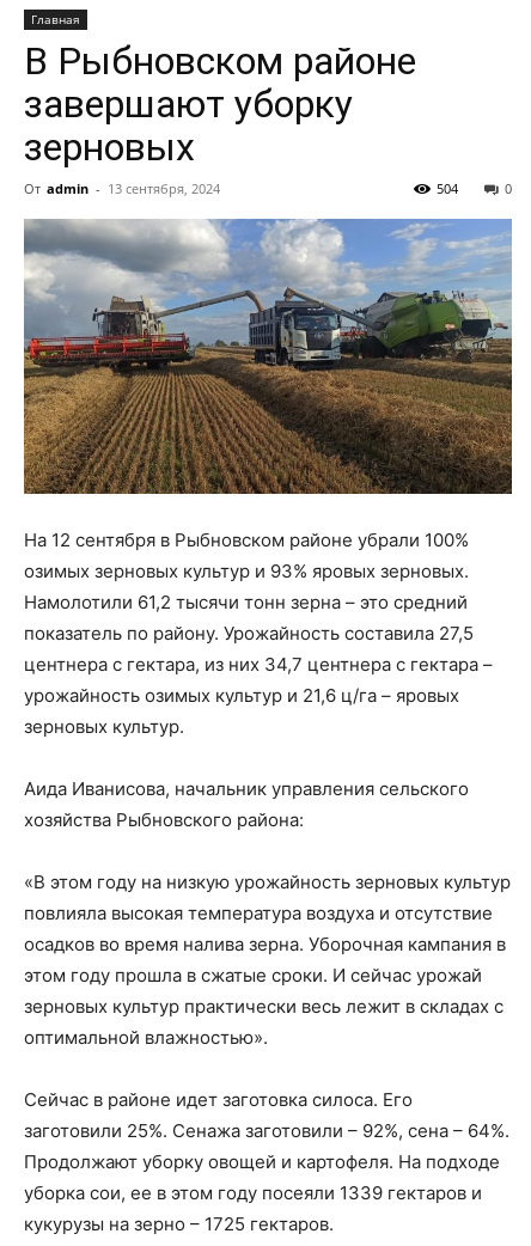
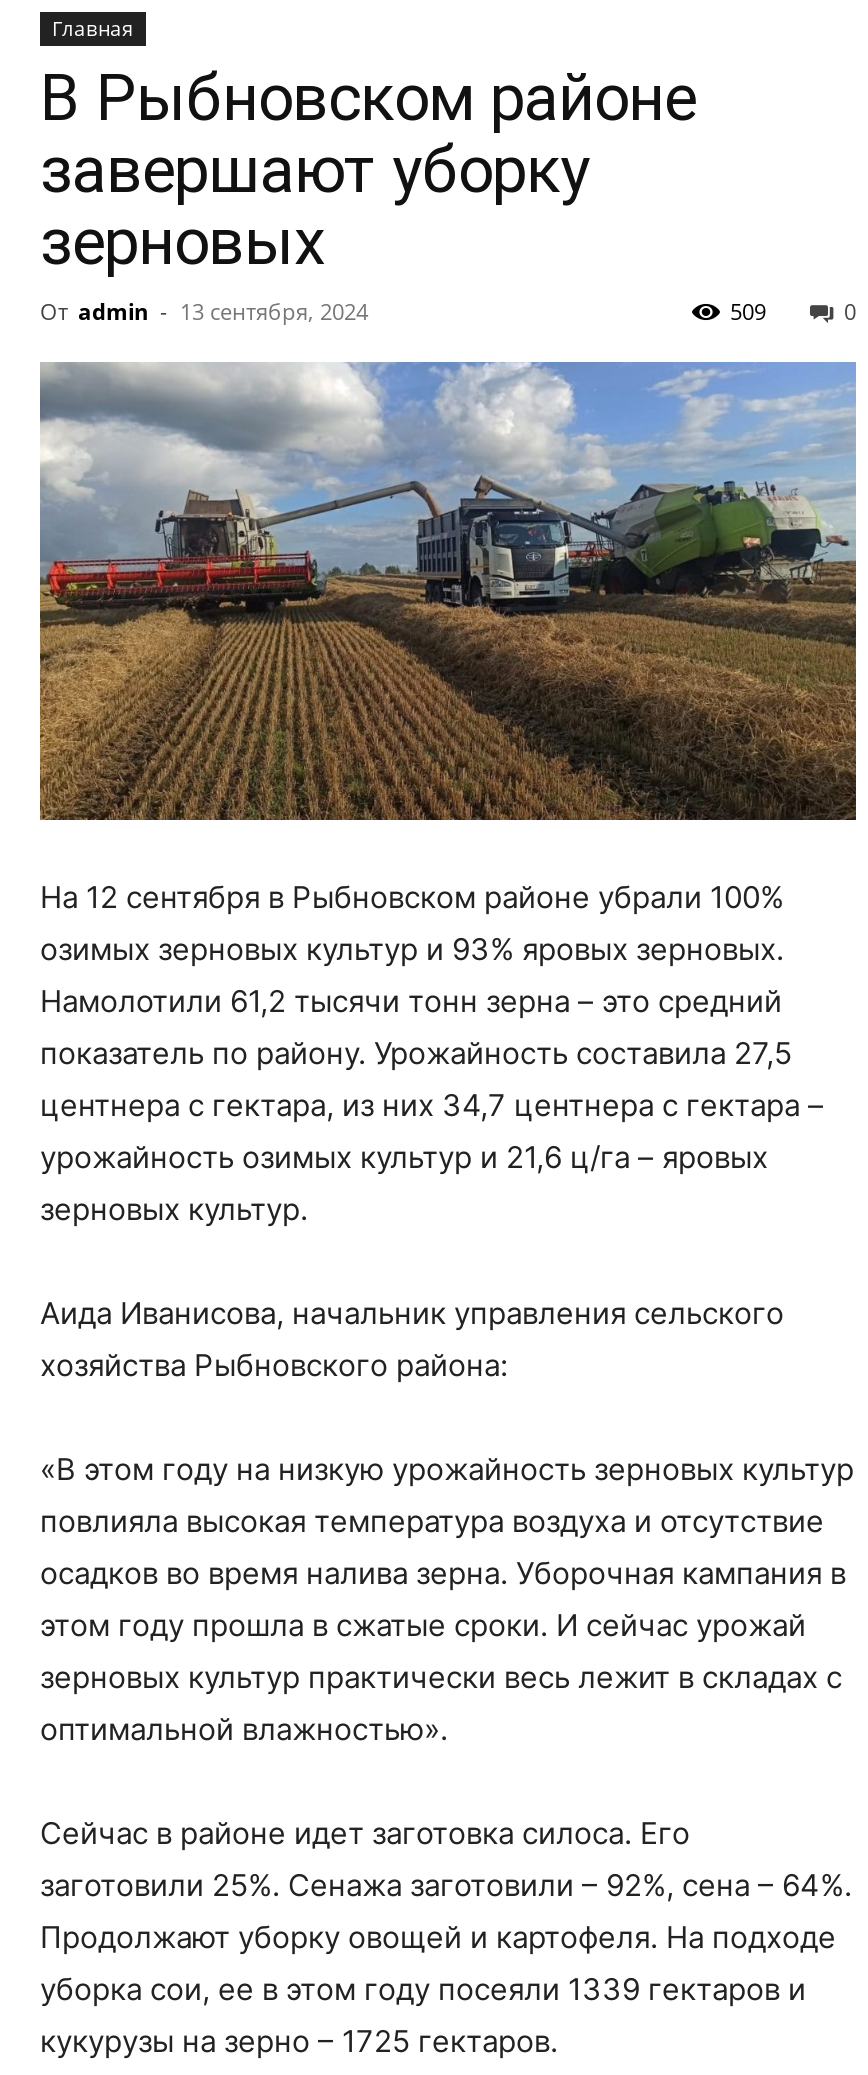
- 504
+ 509
